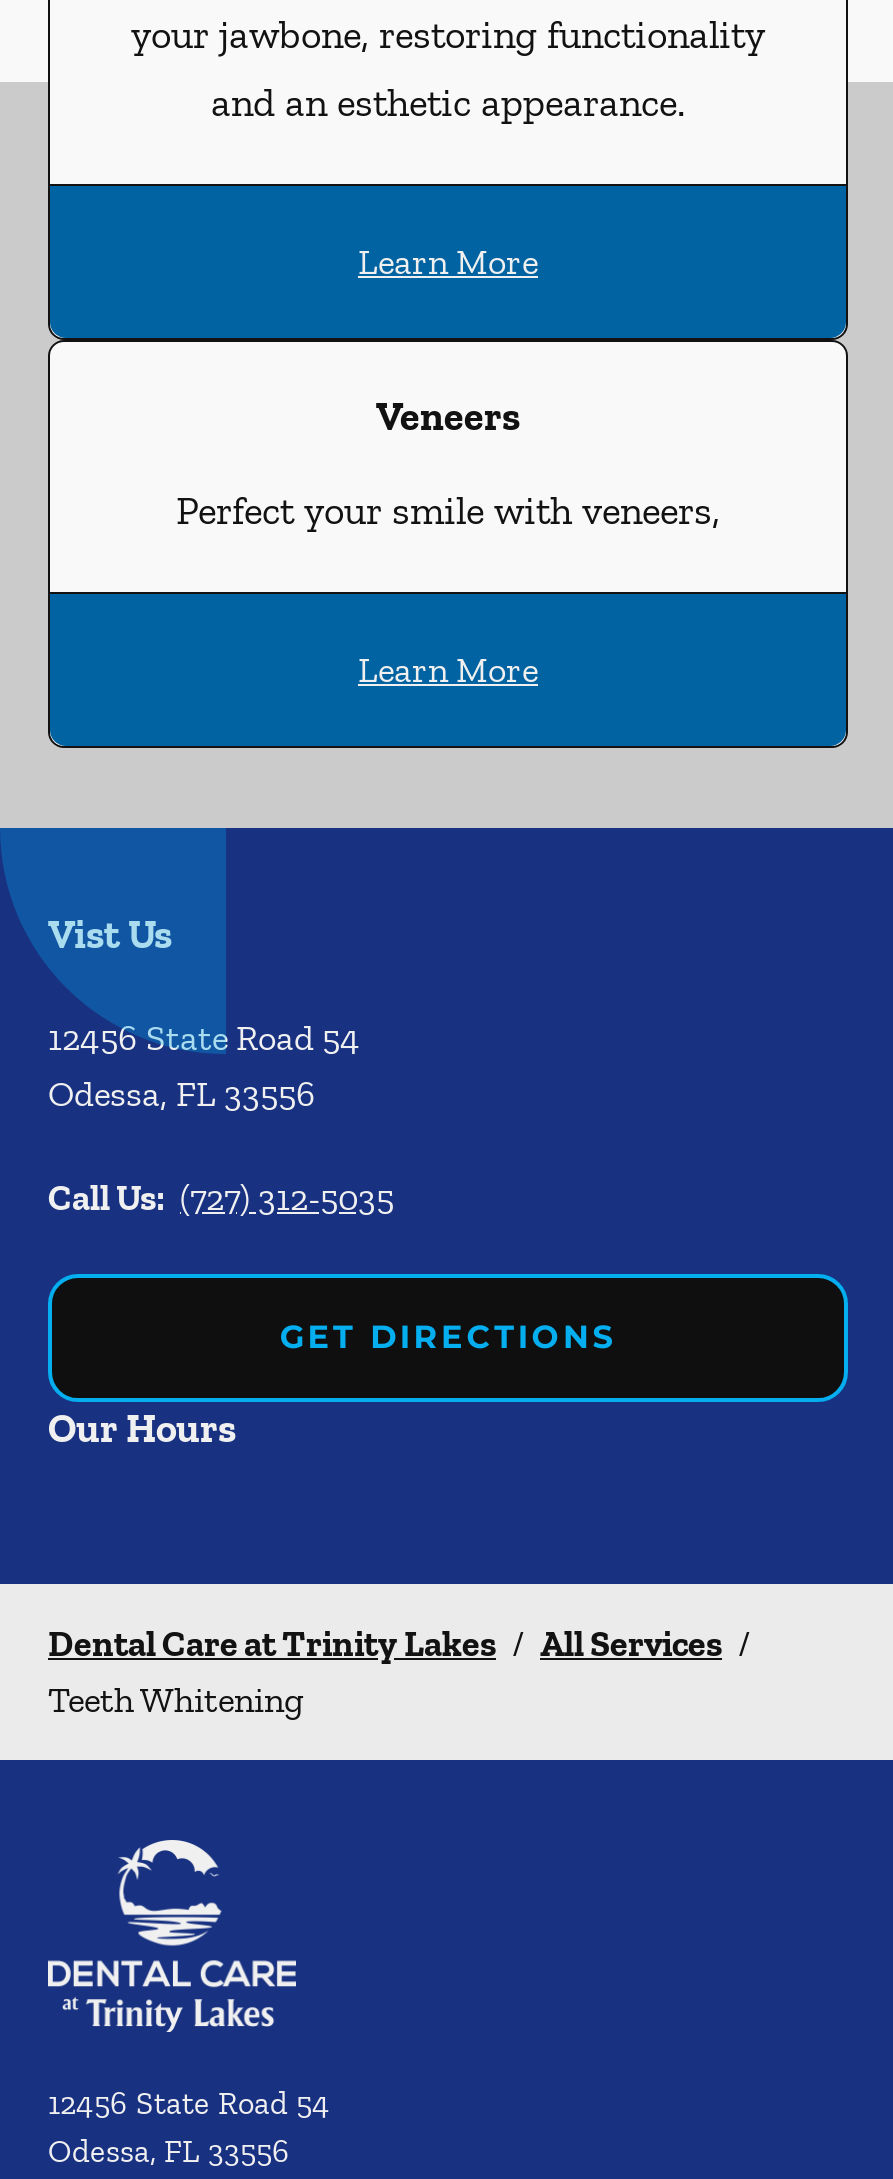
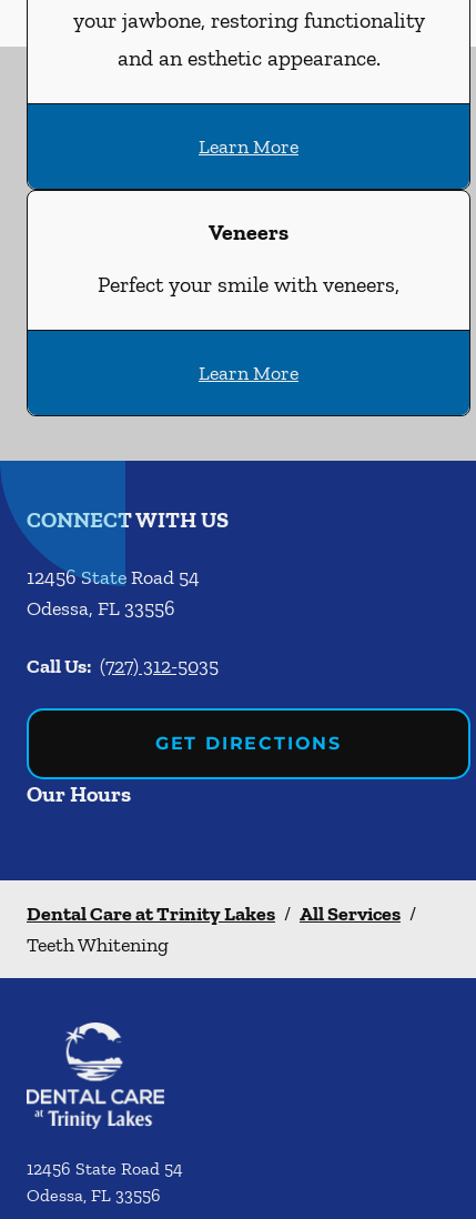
- Vist Us
+ CONNECT WITH US
